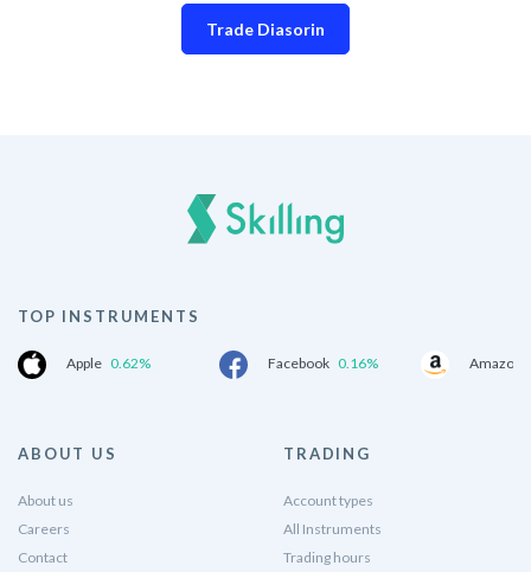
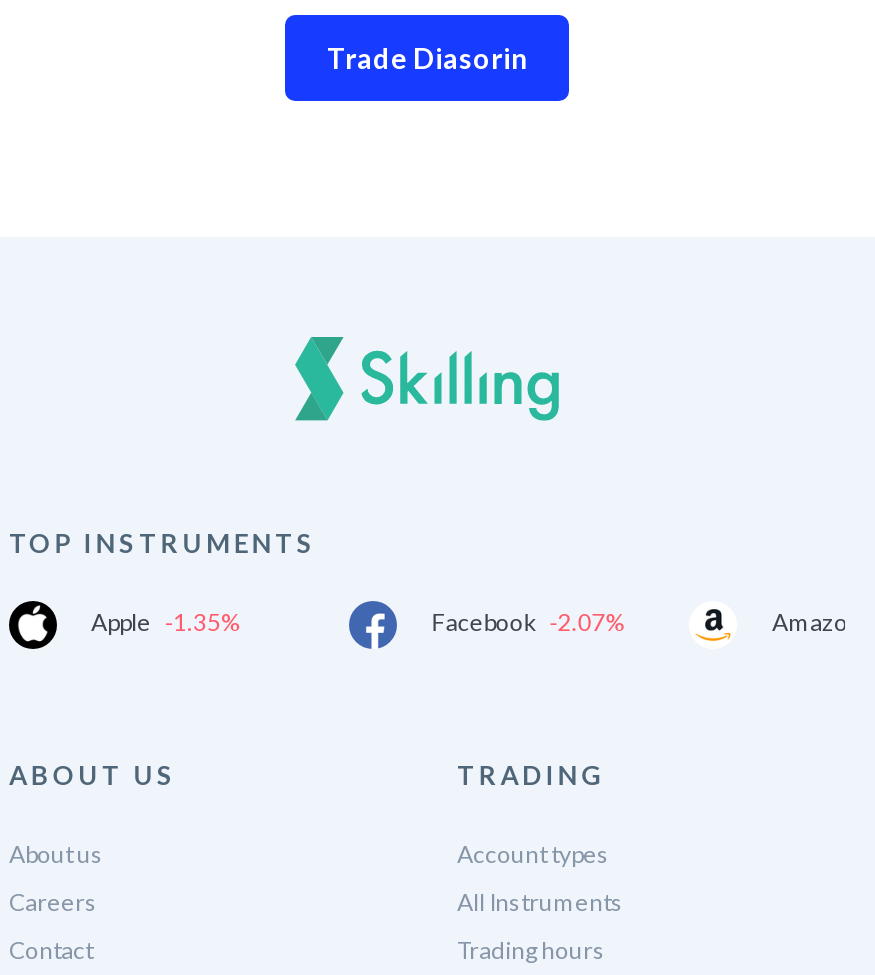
- Apple 0.62%
+ Apple -1.35%

- Facebook 0.16%
+ Facebook -2.07%
